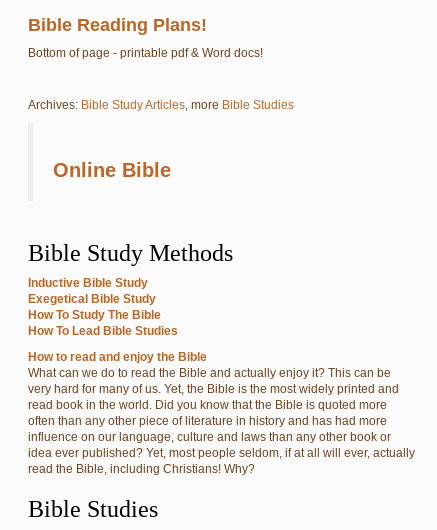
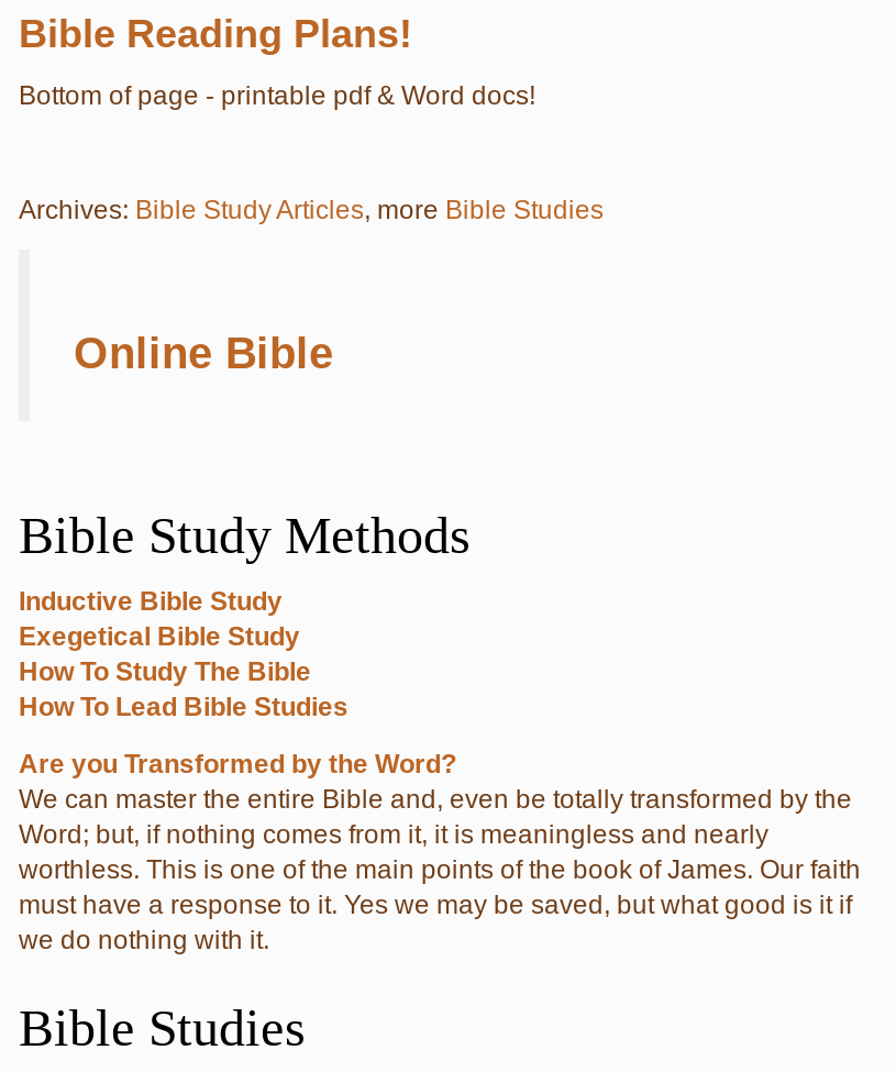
- How to read and enjoy the Bible
- What can we do to read the Bible and actually enjoy it? This can be
- very hard for many of us. Yet, the Bible is the most widely printed and
- read book in the world. Did you know that the Bible is quoted more
- often than any other piece of literature in history and has had more
- influence on our language, culture and laws than any other book or
- idea ever published? Yet, most people seldom, if at all will ever, actually
- read the Bible, including Christians! Why?
+ Are you Transformed by the Word?
+ We can master the entire Bible and, even be totally transformed by the
+ Word; but, if nothing comes from it, it is meaningless and nearly
+ worthless. This is one of the main points of the book of James. Our faith
+ must have a response to it. Yes we may be saved, but what good is it if
+ we do nothing with it.
